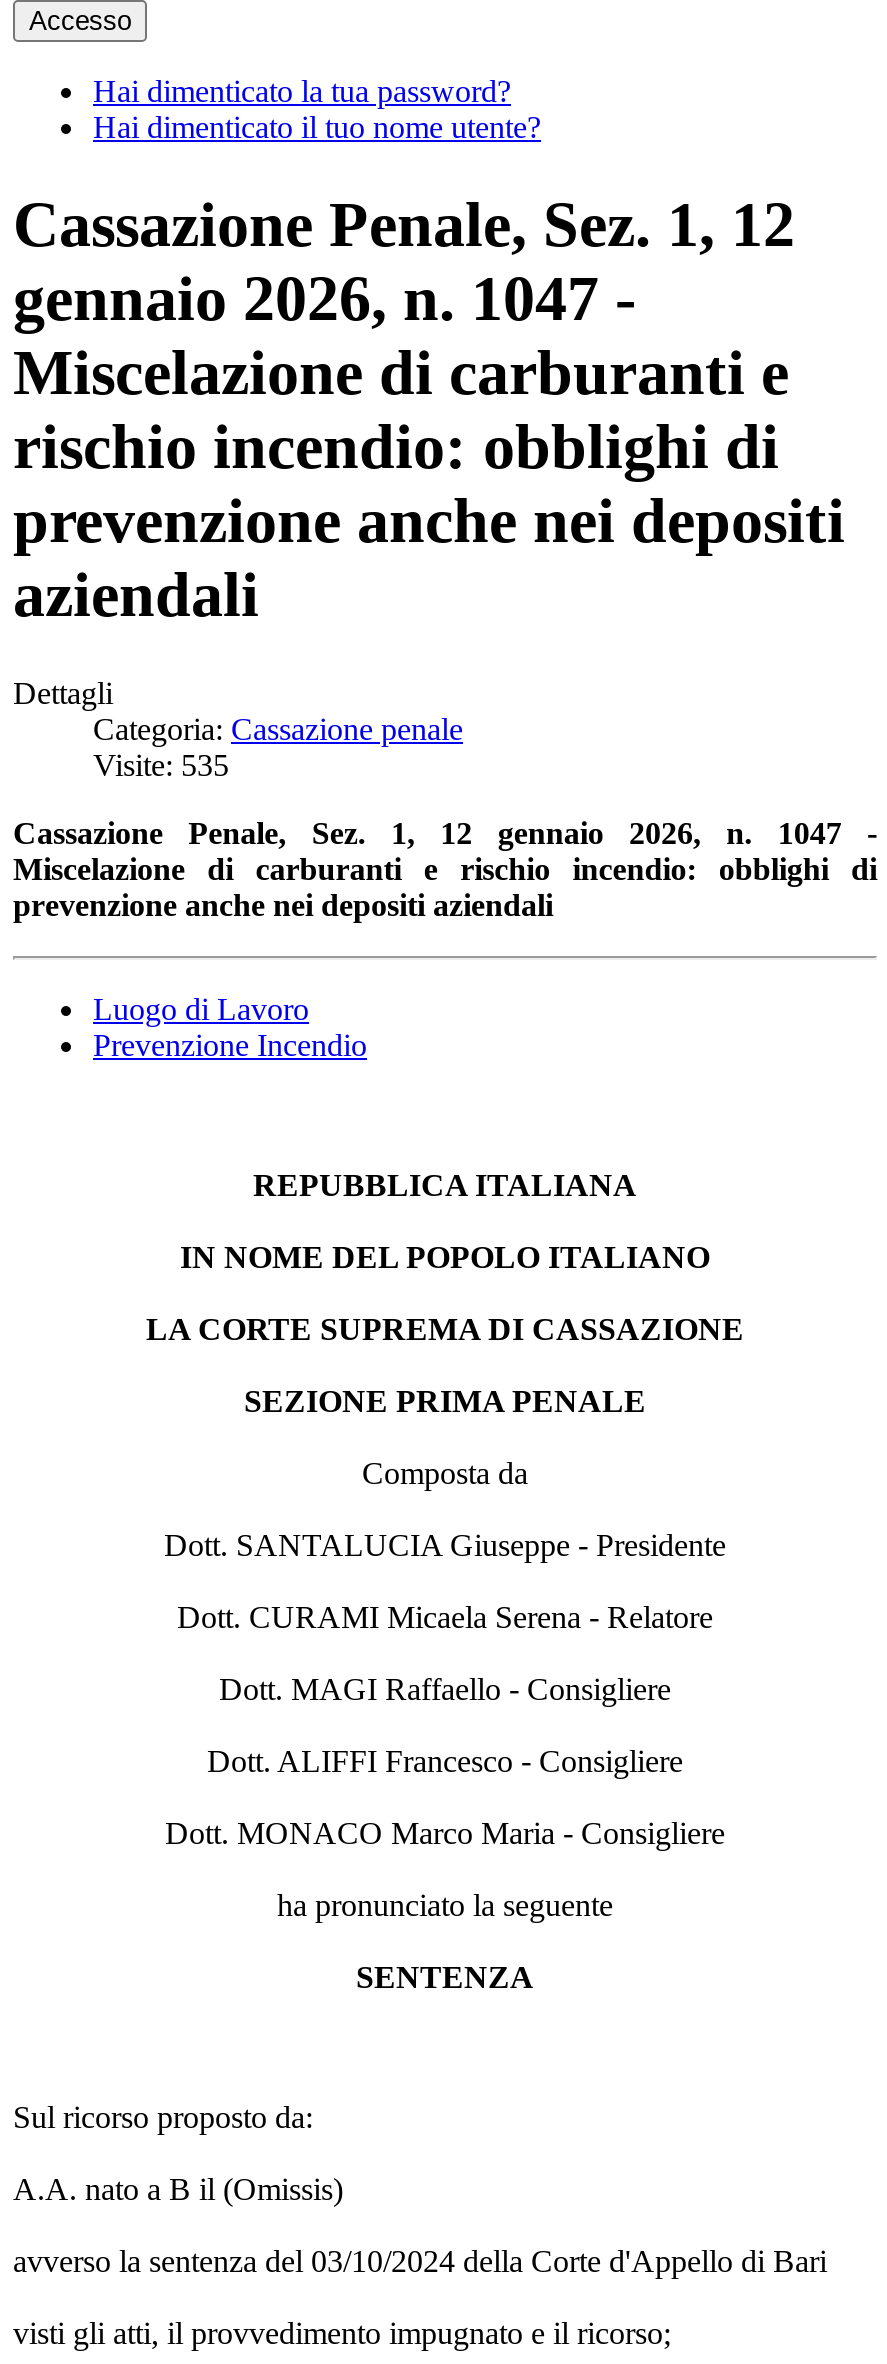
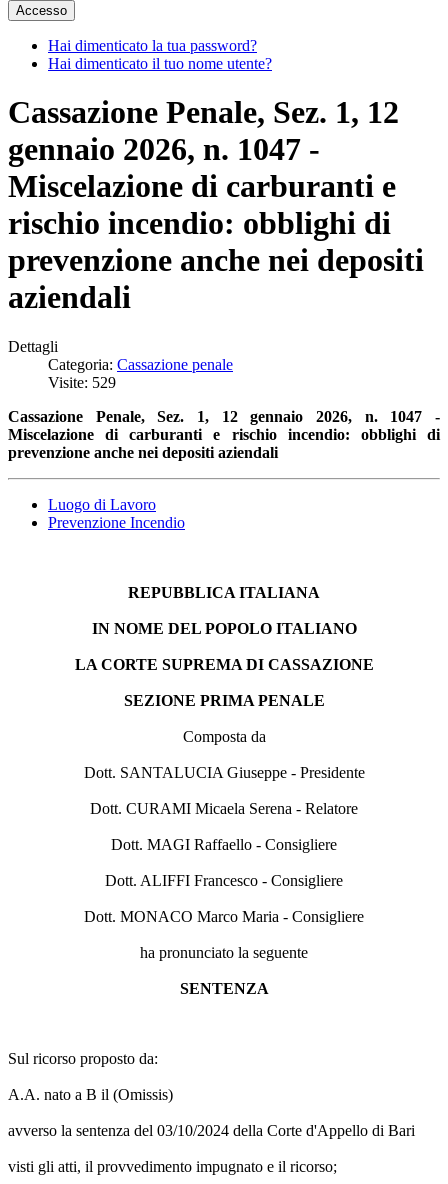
- Visite: 535
+ Visite: 529
